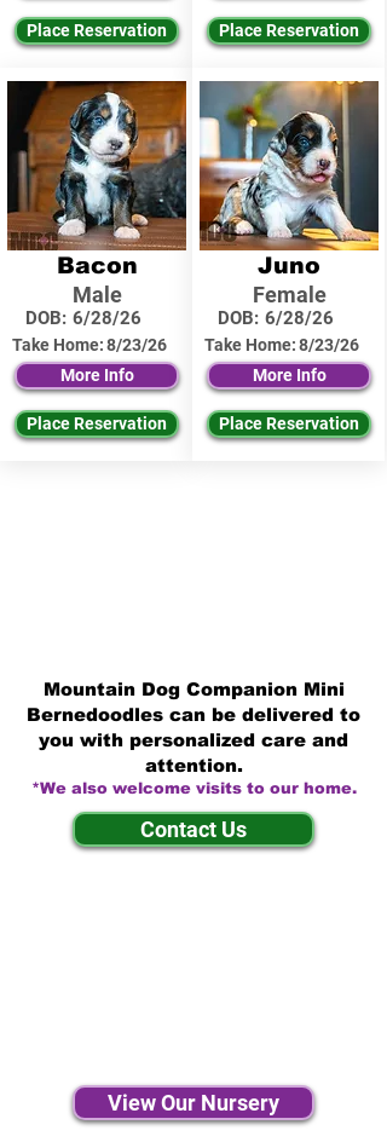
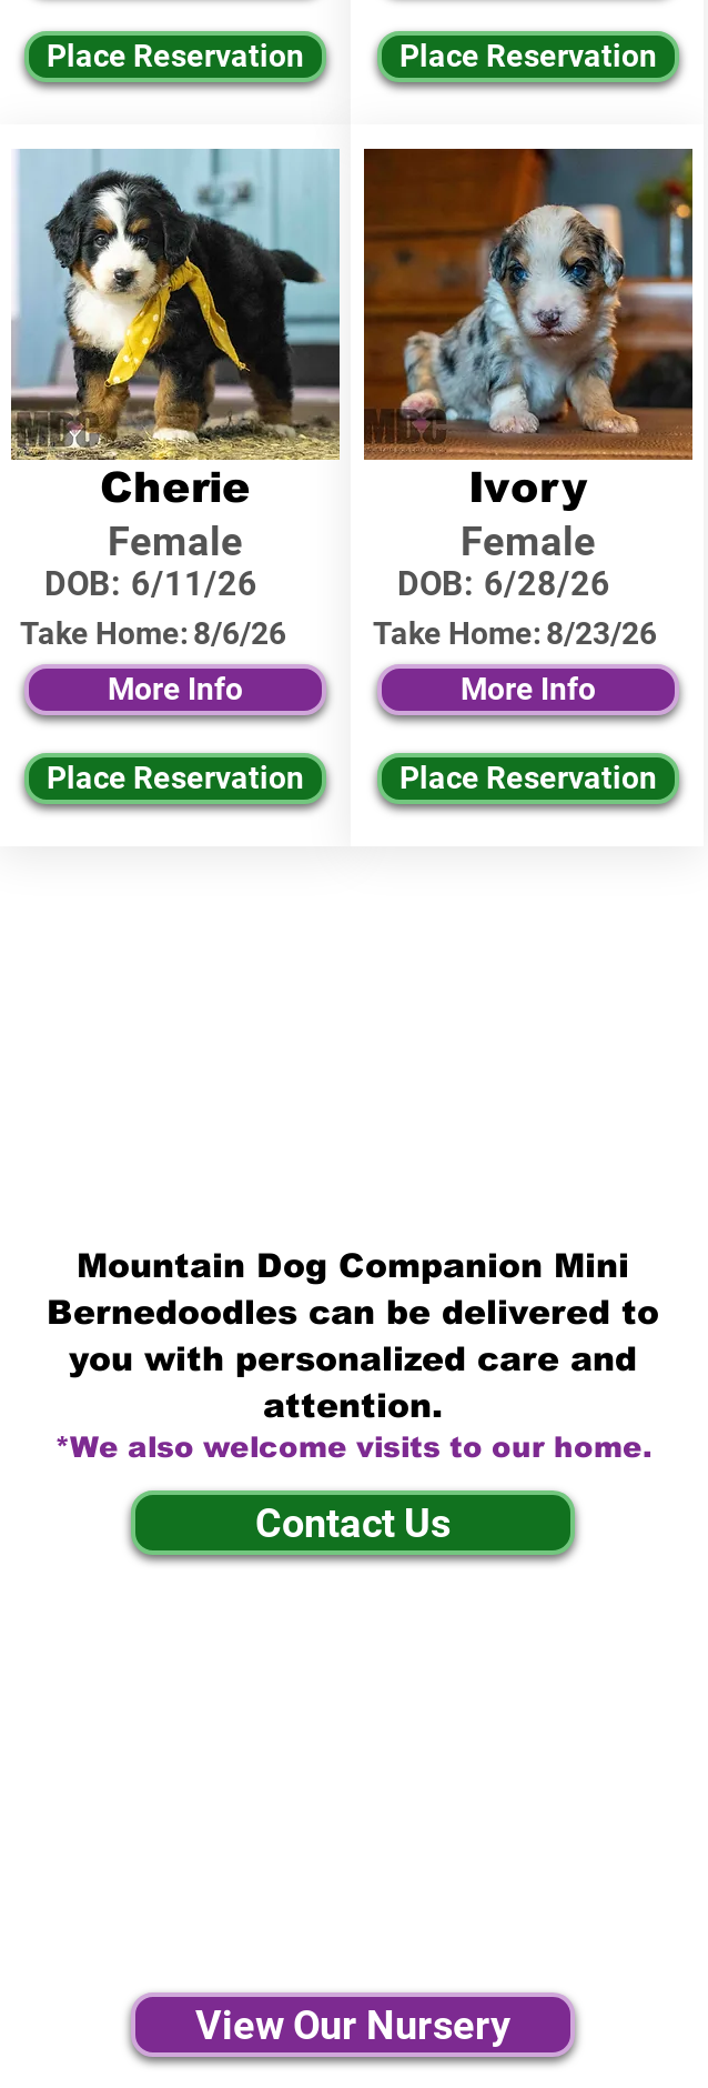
- [image]
- Bacon
- Male
- DOB: 6/28/26
- Take Home: 8/23/26
+ [image]
+ Cherie
+ Female
+ DOB: 6/11/26
+ Take Home: 8/6/26

- [image]
- Juno
+ [image]
+ Ivory
